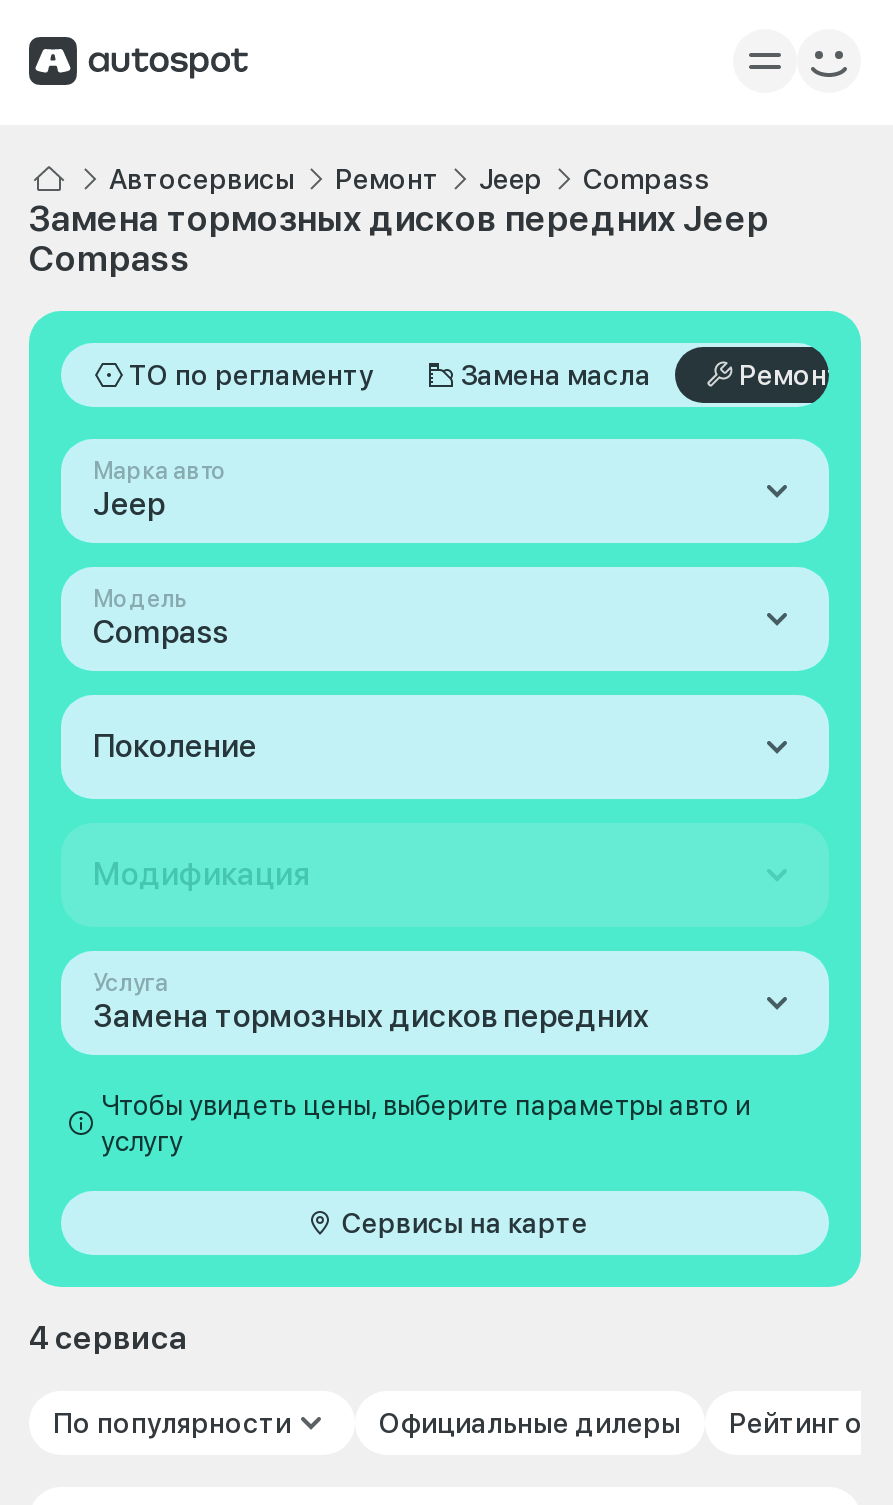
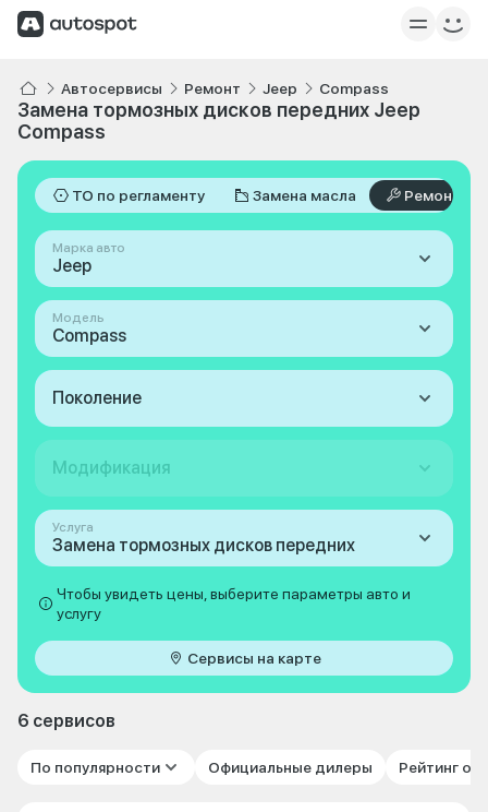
- 4 сервиса
+ 6 сервисов
